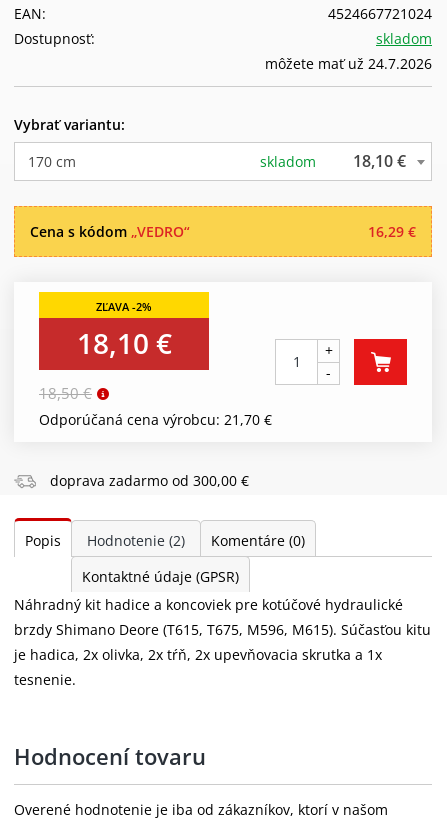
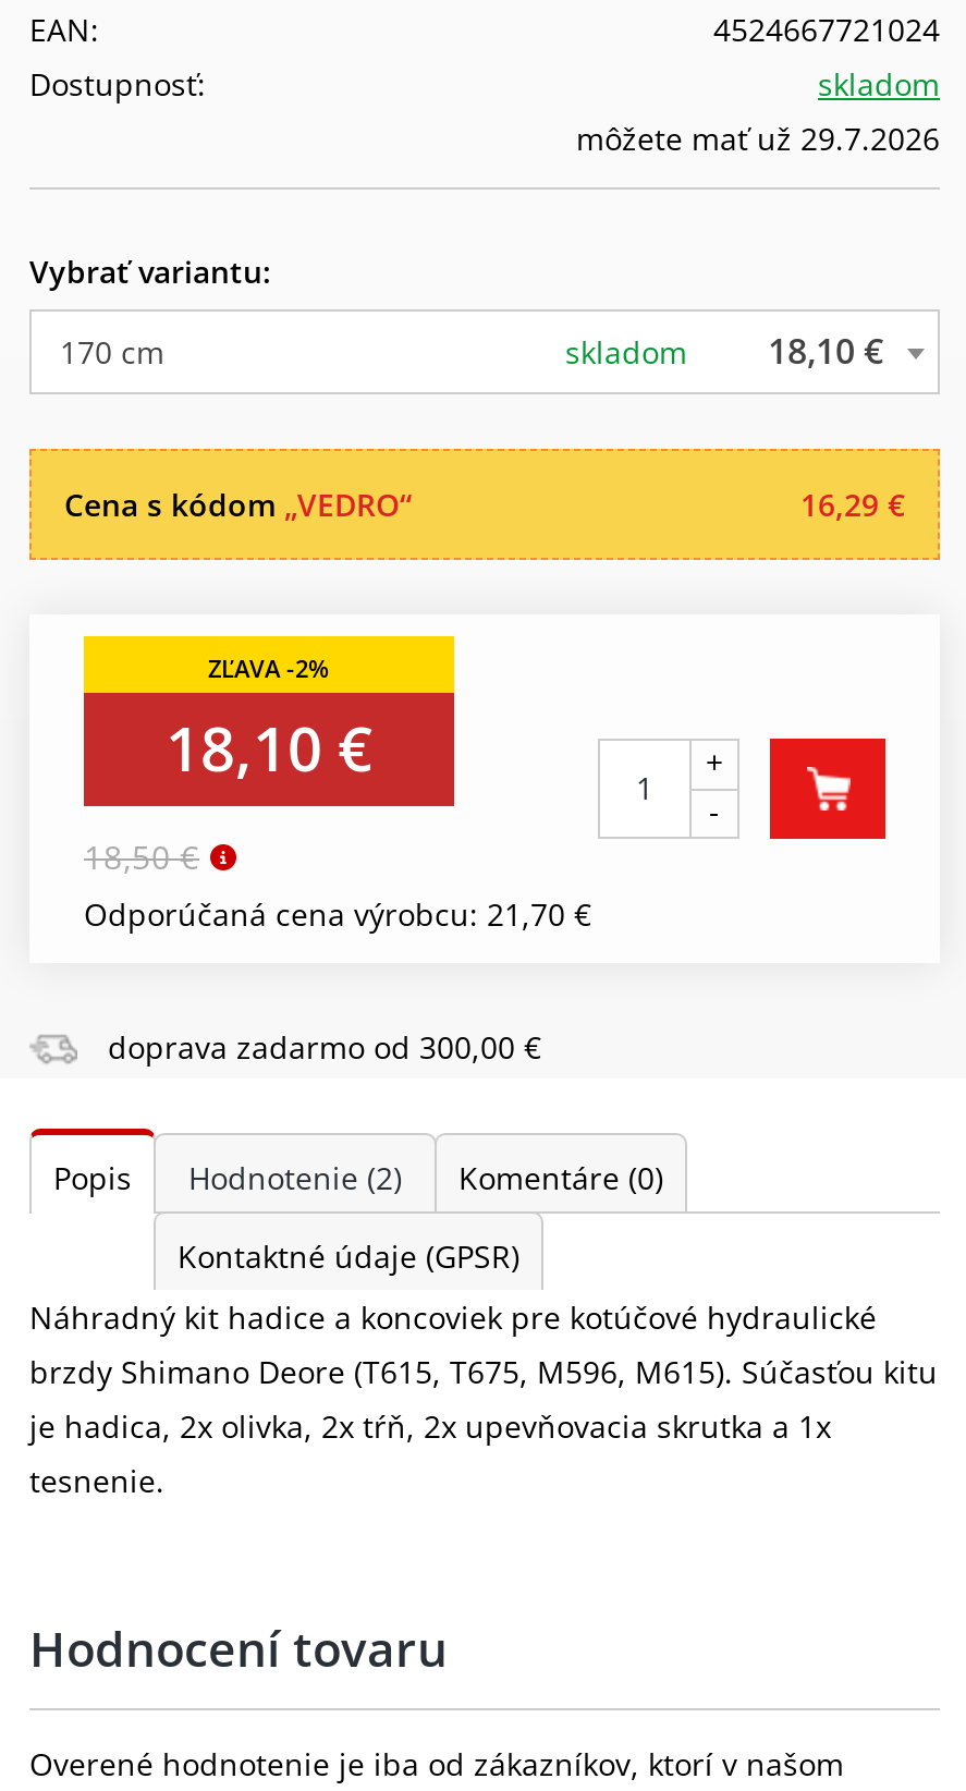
- môžete mať už 24.7.2026
+ môžete mať už 29.7.2026
